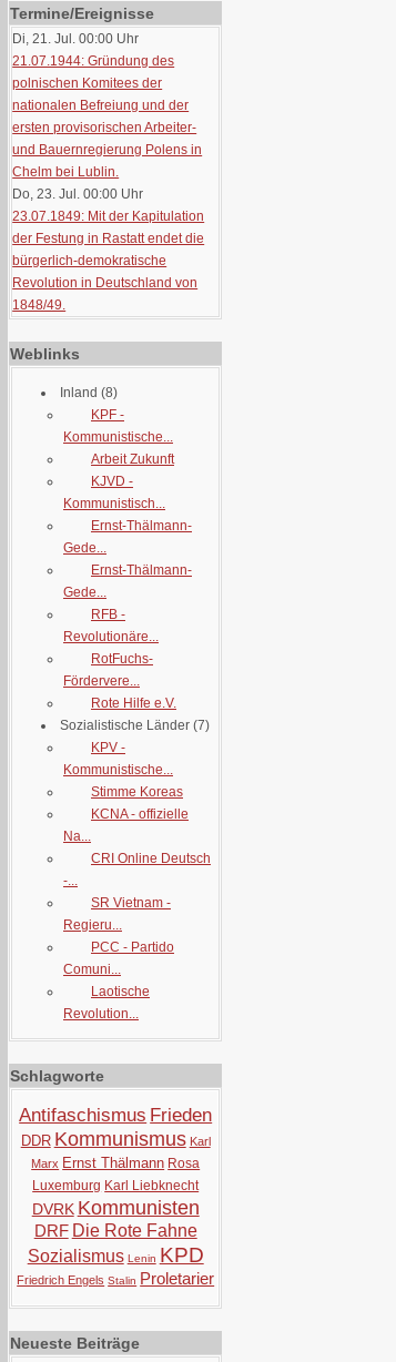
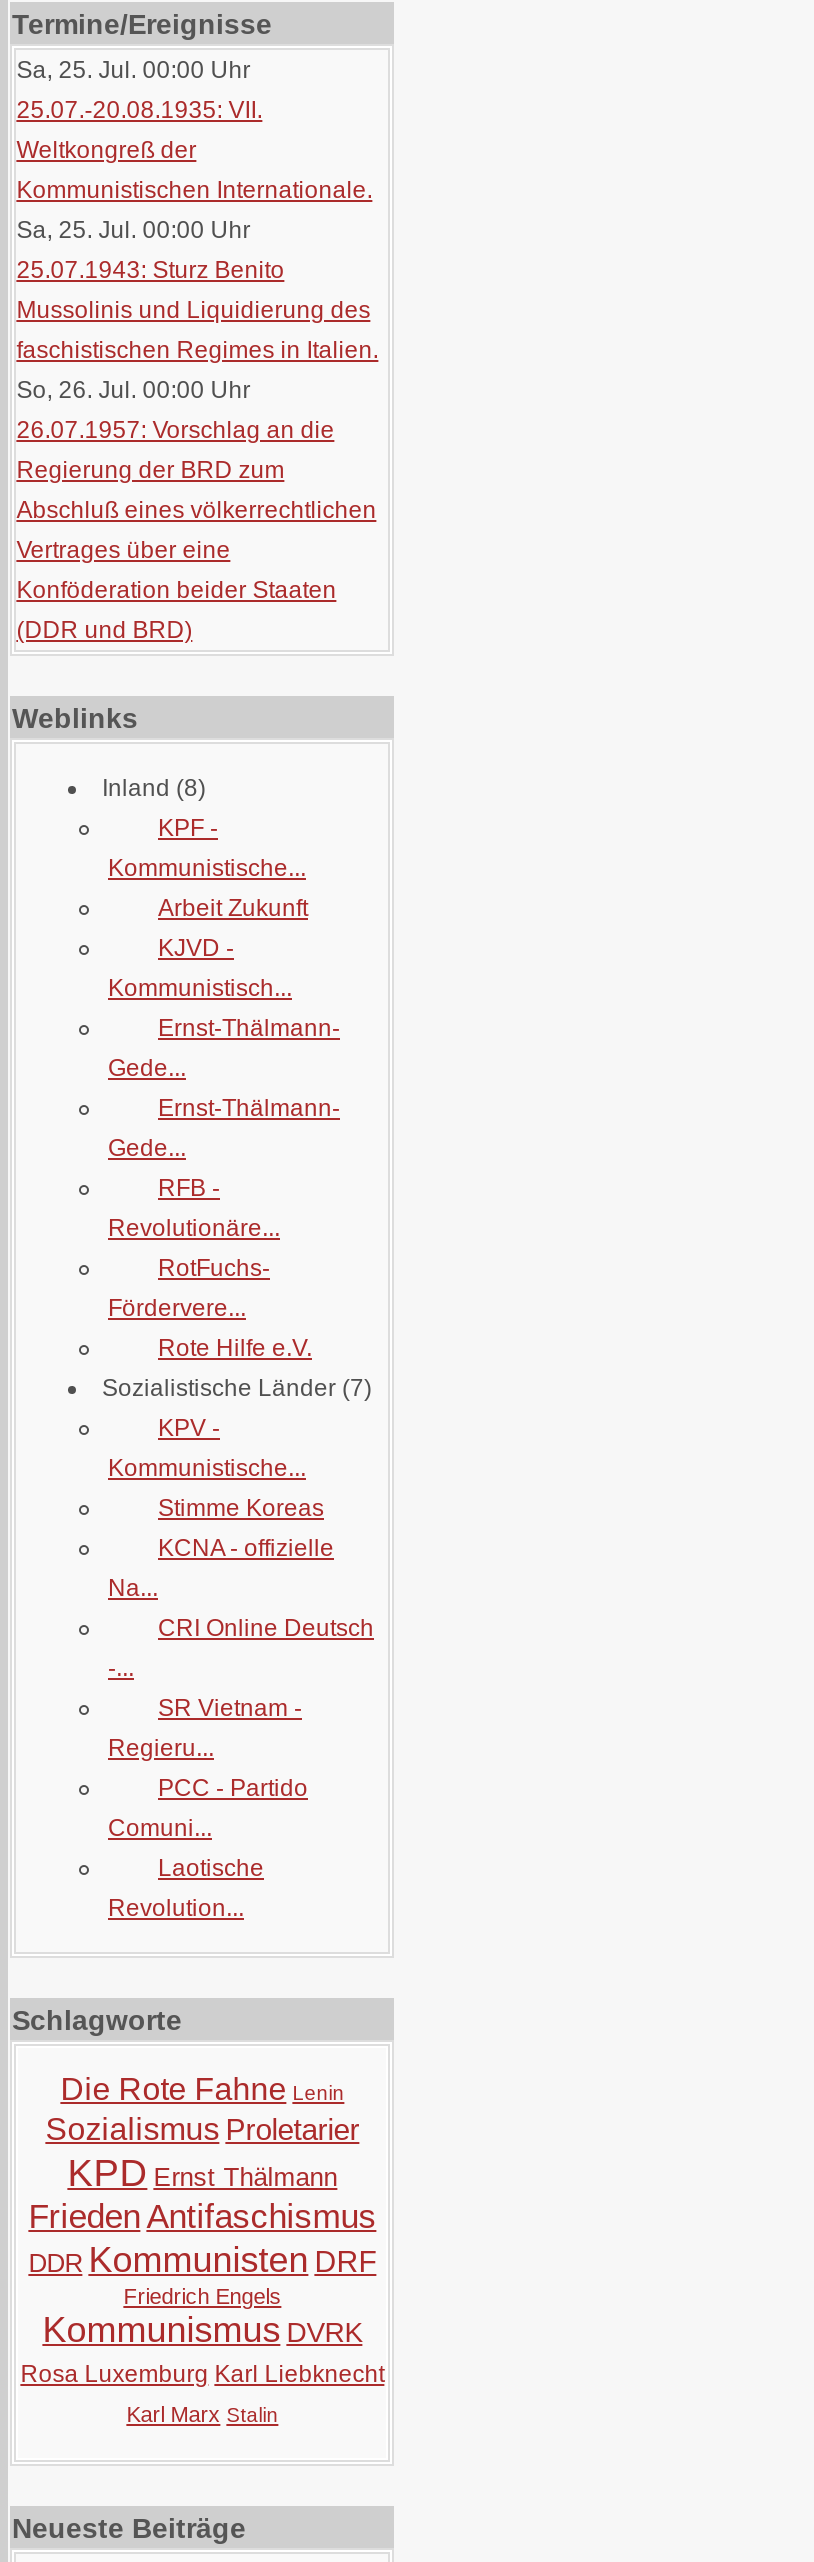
- Di, 21. Jul. 00:00 Uhr
- 21.07.1944: Gründung des
- polnischen Komitees der
- nationalen Befreiung und der
- ersten provisorischen Arbeiter-
- und Bauernregierung Polens in
- Chelm bei Lublin.
- Do, 23. Jul. 00:00 Uhr
- 23.07.1849: Mit der Kapitulation
- der Festung in Rastatt endet die
- bürgerlich-demokratische
- Revolution in Deutschland von
- 1848/49.
+ Sa, 25. Jul. 00:00 Uhr
+ 25.07.-20.08.1935: VII.
+ Weltkongreß der
+ Kommunistischen Internationale.
+ Sa, 25. Jul. 00:00 Uhr
+ 25.07.1943: Sturz Benito
+ Mussolinis und Liquidierung des
+ faschistischen Regimes in Italien.
+ So, 26. Jul. 00:00 Uhr
+ 26.07.1957: Vorschlag an die
+ Regierung der BRD zum
+ Abschluß eines völkerrechtlichen
+ Vertrages über eine
+ Konföderation beider Staaten
+ (DDR und BRD)

- Antifaschismus Frieden
- DDR Kommunismus Karl
- Marx Ernst Thälmann Rosa
- Luxemburg Karl Liebknecht
- DVRK Kommunisten
- DRF Die Rote Fahne
- Sozialismus Lenin KPD
- Friedrich Engels Stalin Proletarier
+ Die Rote Fahne Lenin
+ Sozialismus Proletarier
+ KPD Ernst Thälmann
+ Frieden Antifaschismus
+ DDR Kommunisten DRF
+ Friedrich Engels
+ Kommunismus DVRK
+ Rosa Luxemburg Karl Liebknecht
+ Karl Marx Stalin
